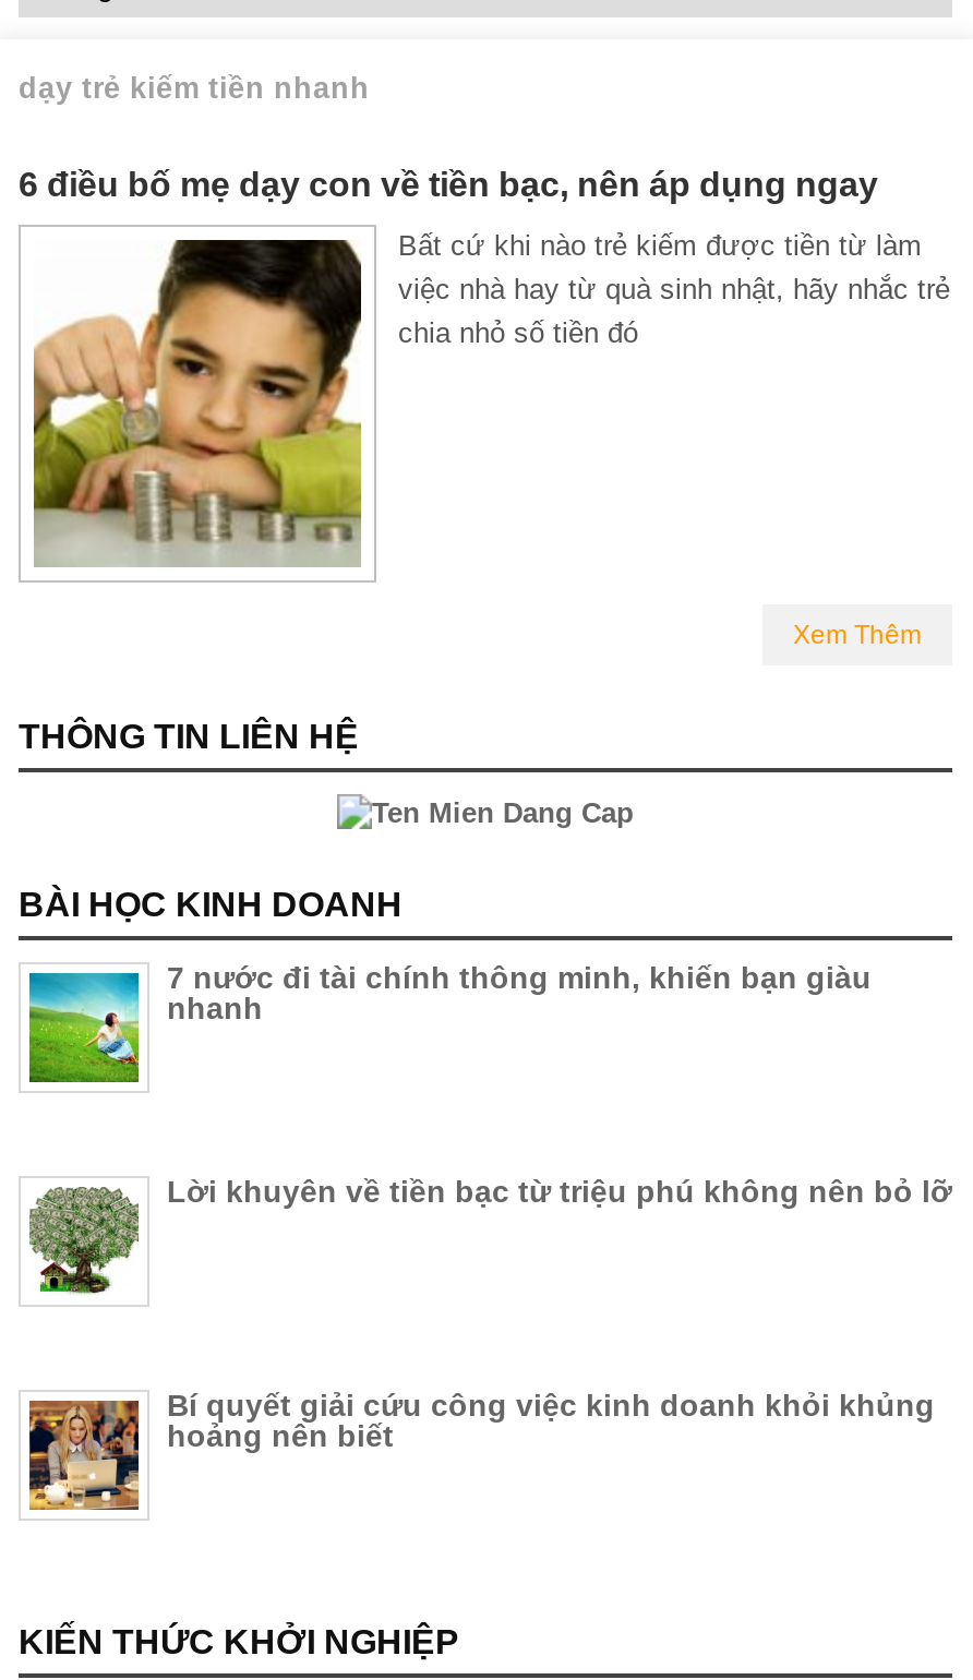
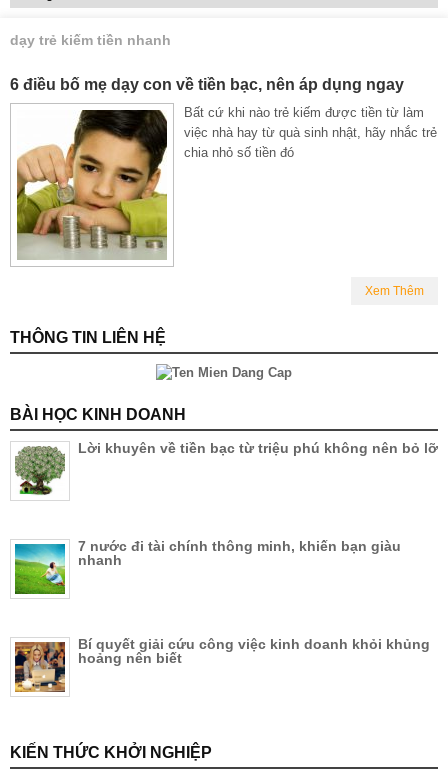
moved down: [image] | 7 nước đi tài chính thông minh, khiến bạn giàu | nhanh

moved up: [image] | Lời khuyên về tiền bạc từ triệu phú không nên bỏ lỡ
